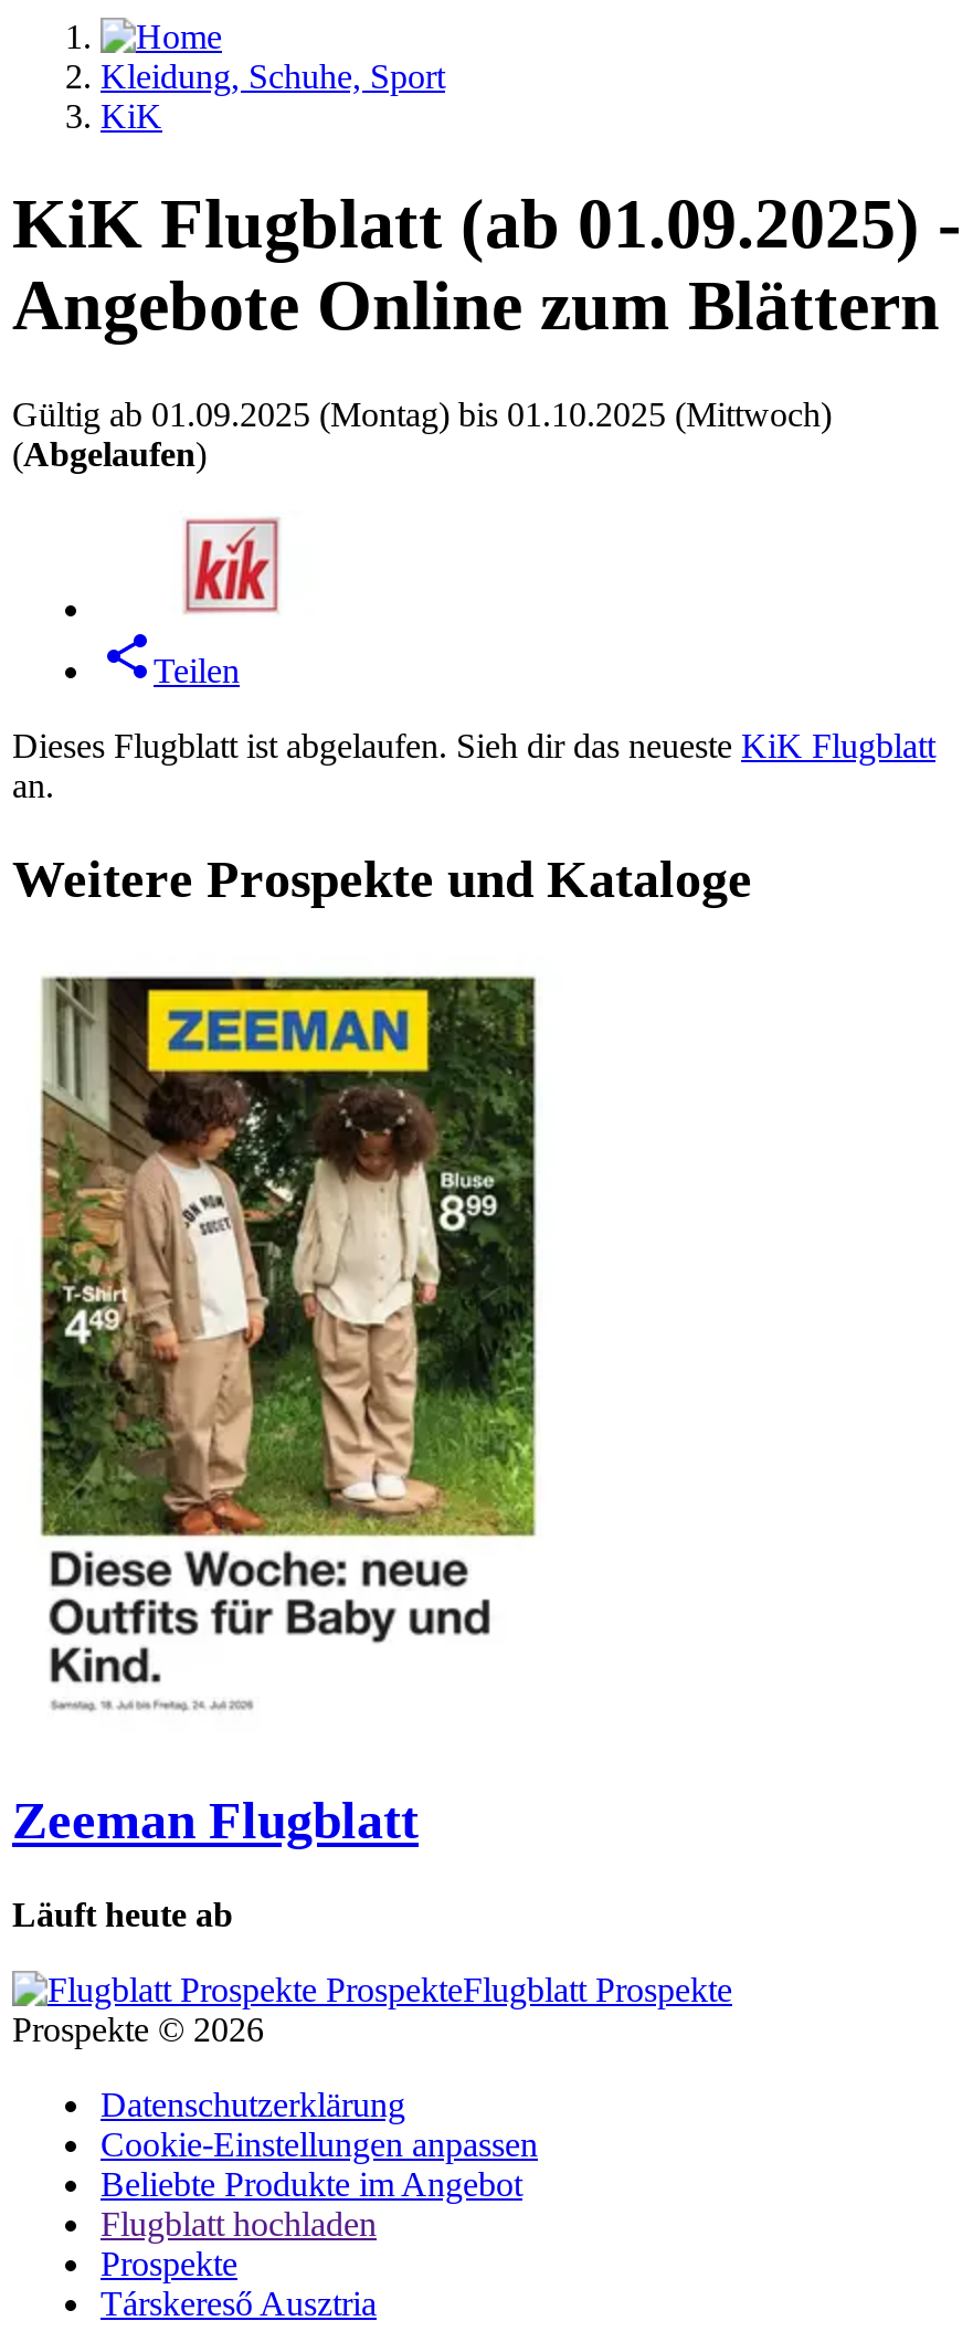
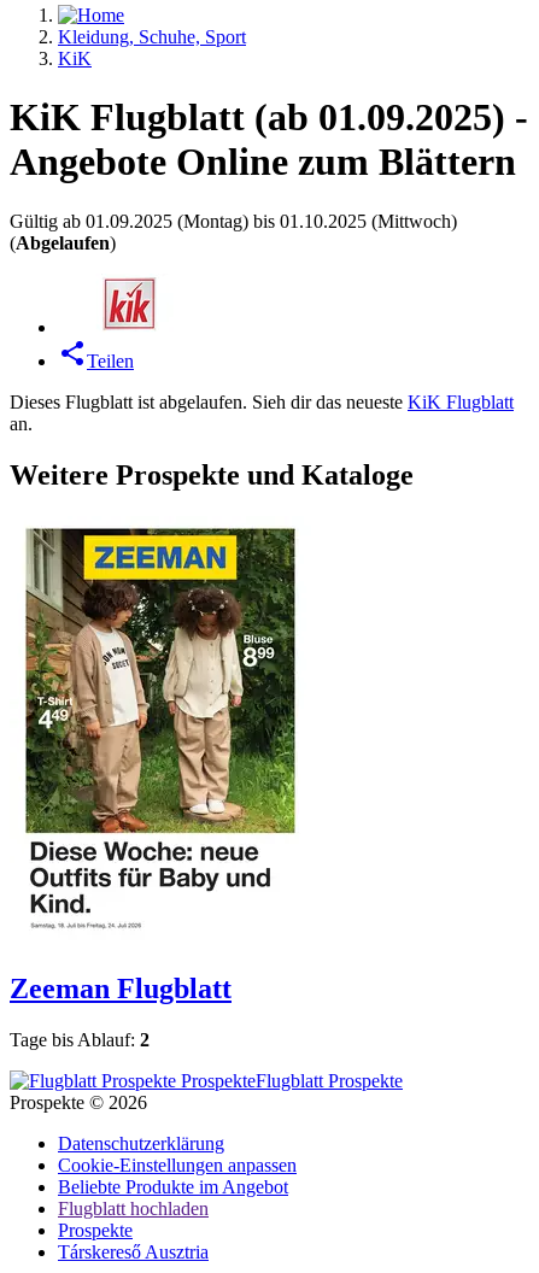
- Läuft heute ab
+ Tage bis Ablauf: 2
